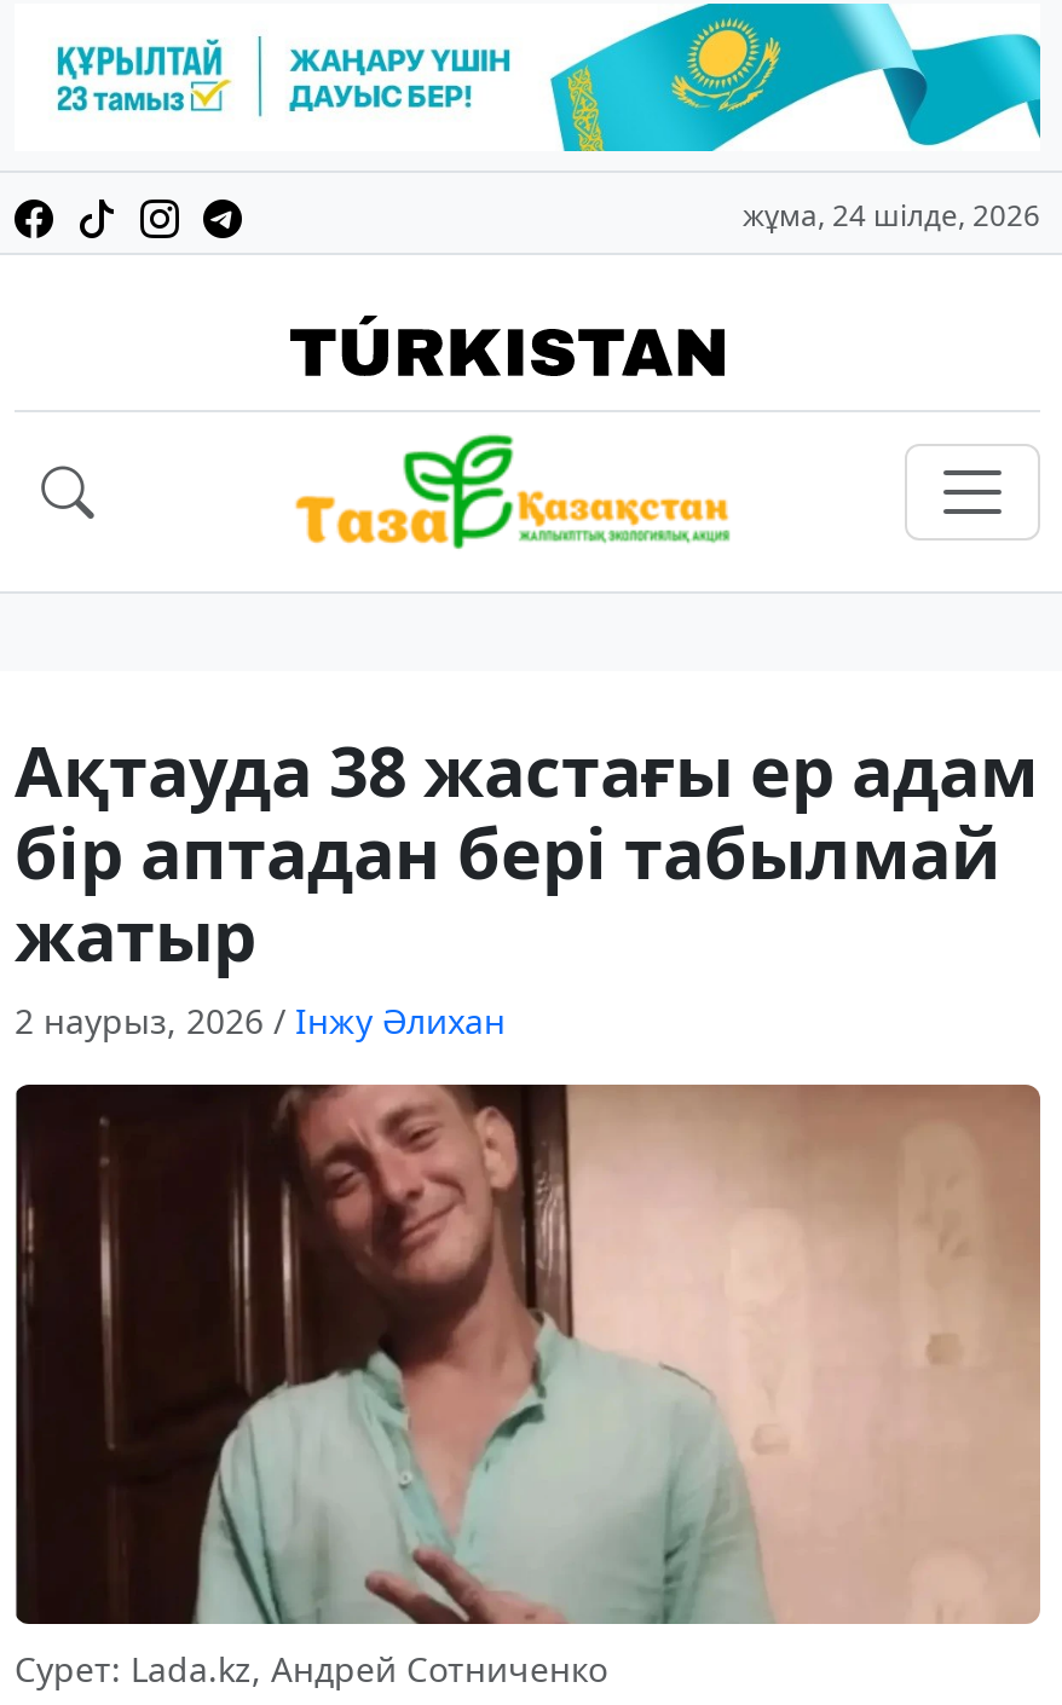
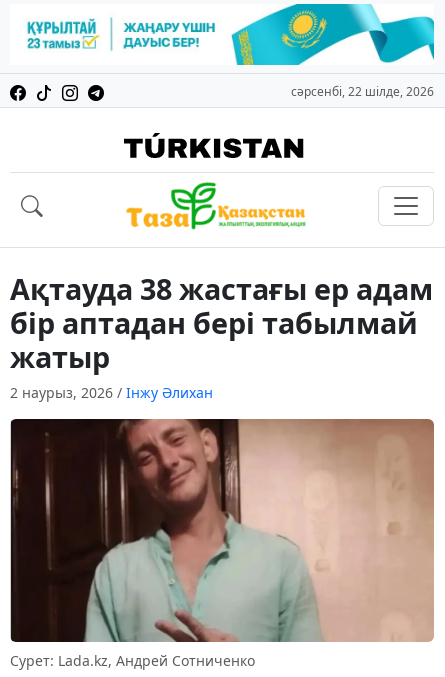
- жұма, 24 шілде, 2026
+ сәрсенбі, 22 шілде, 2026
